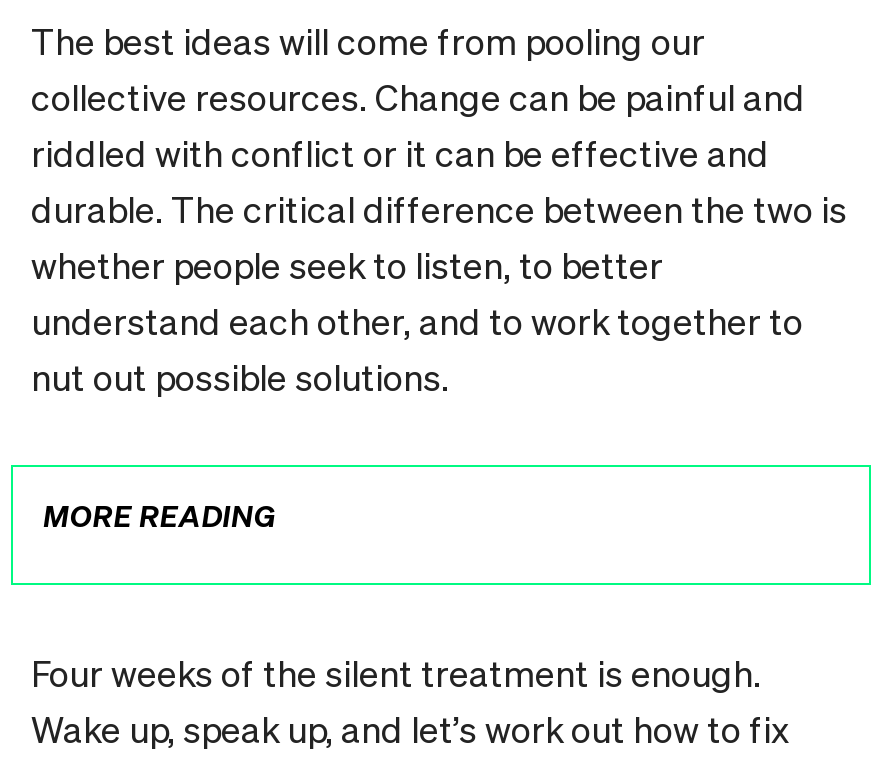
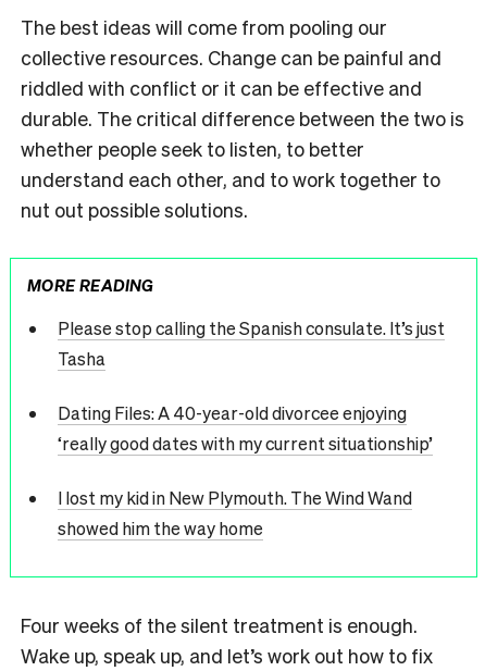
+ Please stop calling the Spanish consulate. It’s just
+ Tasha
+ Dating Files: A 40-year-old divorcee enjoying
+ ‘really good dates with my current situationship’
+ I lost my kid in New Plymouth. The Wind Wand
+ showed him the way home
